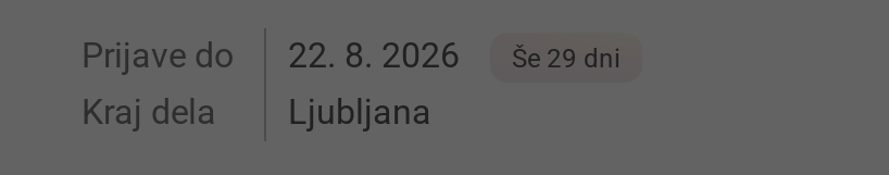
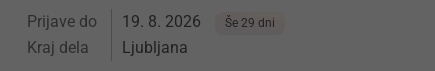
- Prijave do 22. 8. 2026 Še 29 dni
+ Prijave do 19. 8. 2026 Še 29 dni
